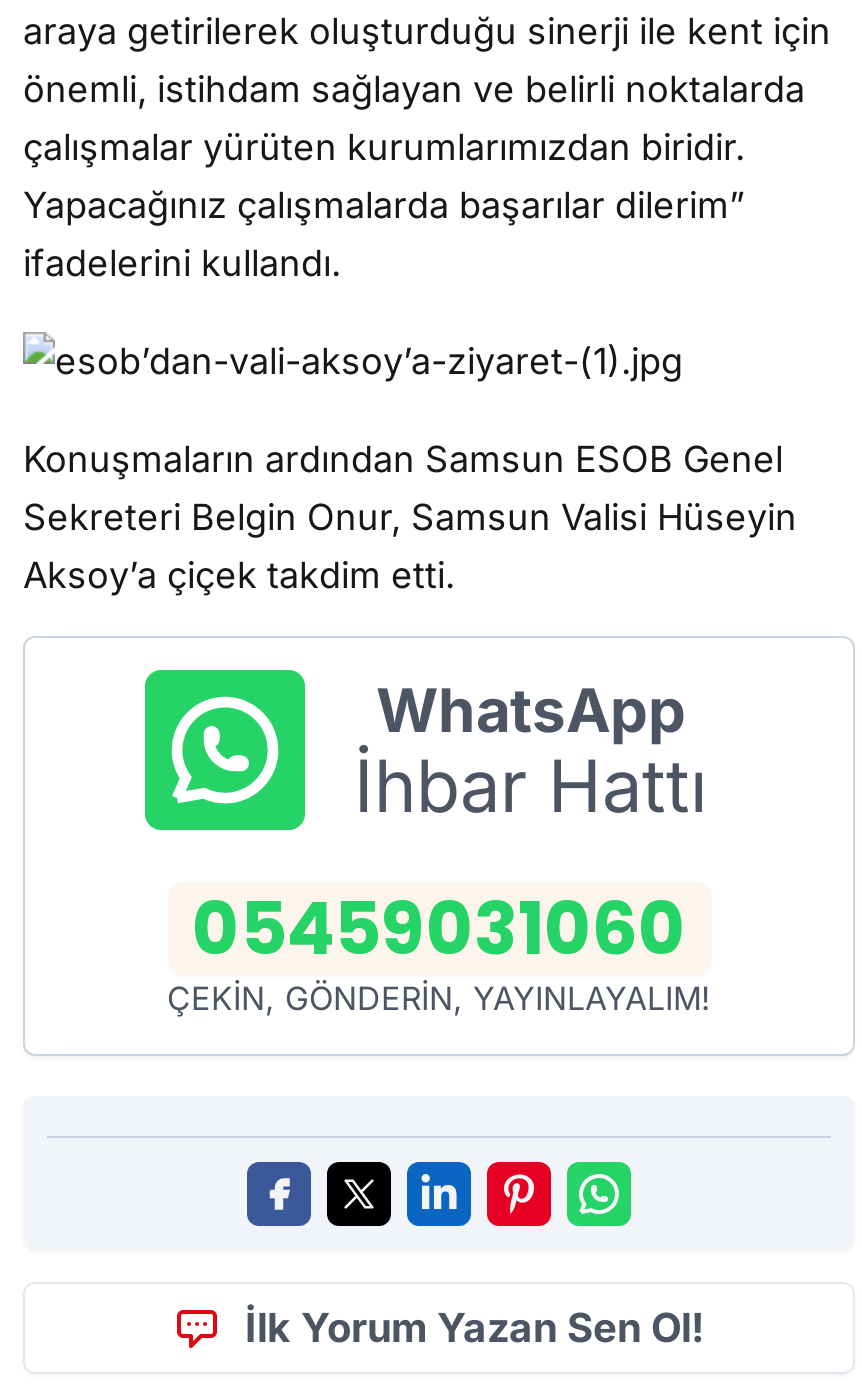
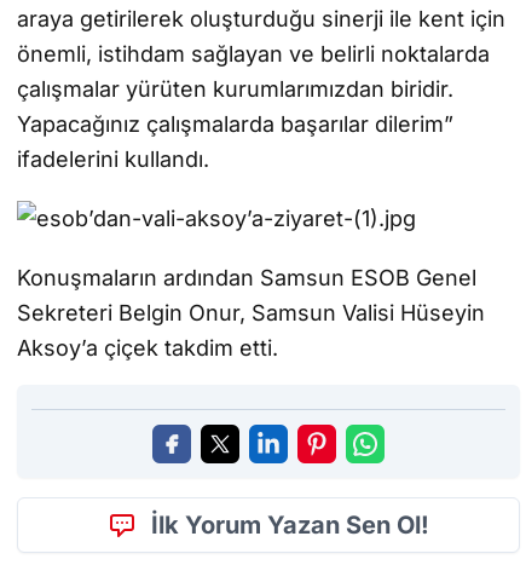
- [image]
- WhatsApp
- İhbar Hattı
- 05459031060
- ÇEKİN, GÖNDERİN, YAYINLAYALIM!
